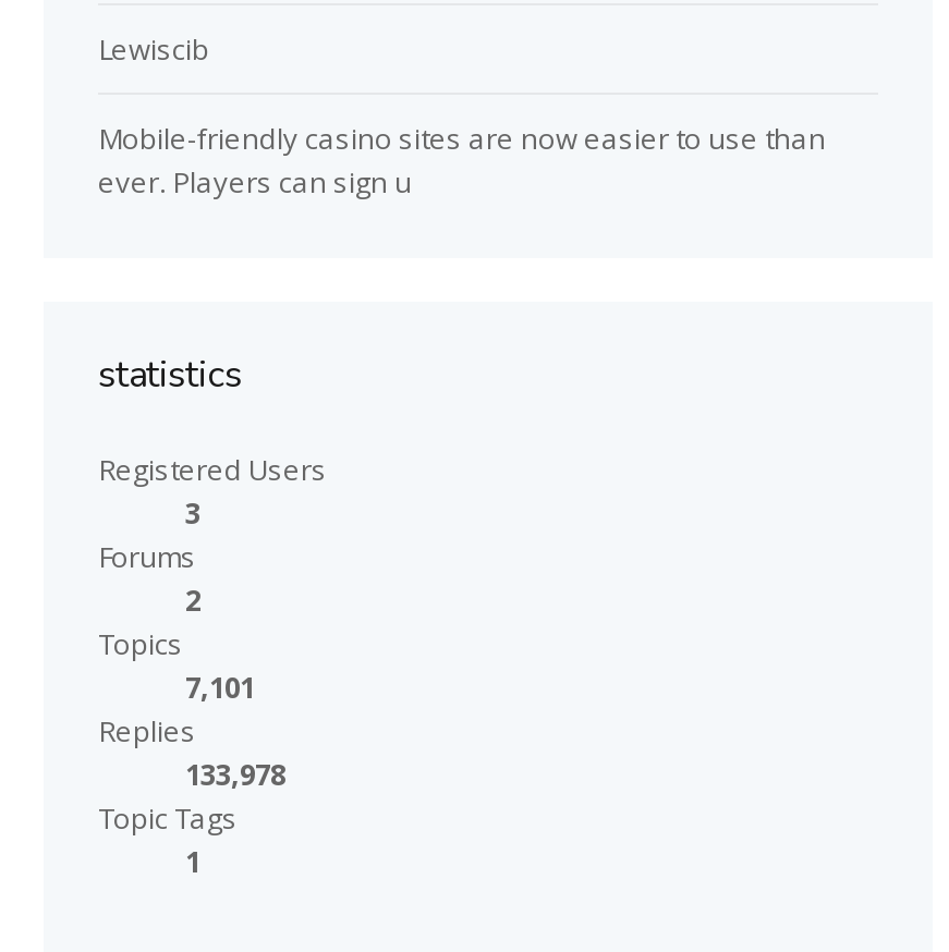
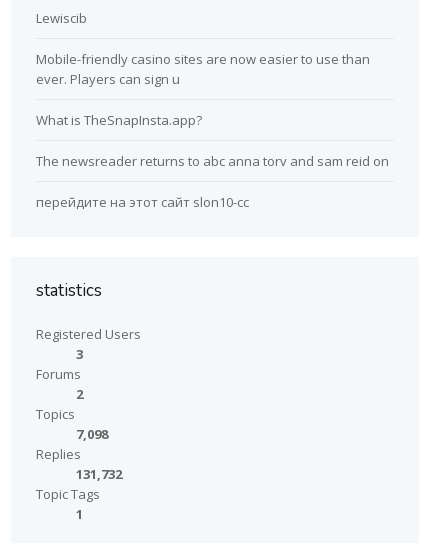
+ What is TheSnapInsta.app?
+ The newsreader returns to abc anna torv and sam reid on
+ перейдите на этот сайт slon10-cc

- 7,101
+ 7,098

- 133,978
+ 131,732
